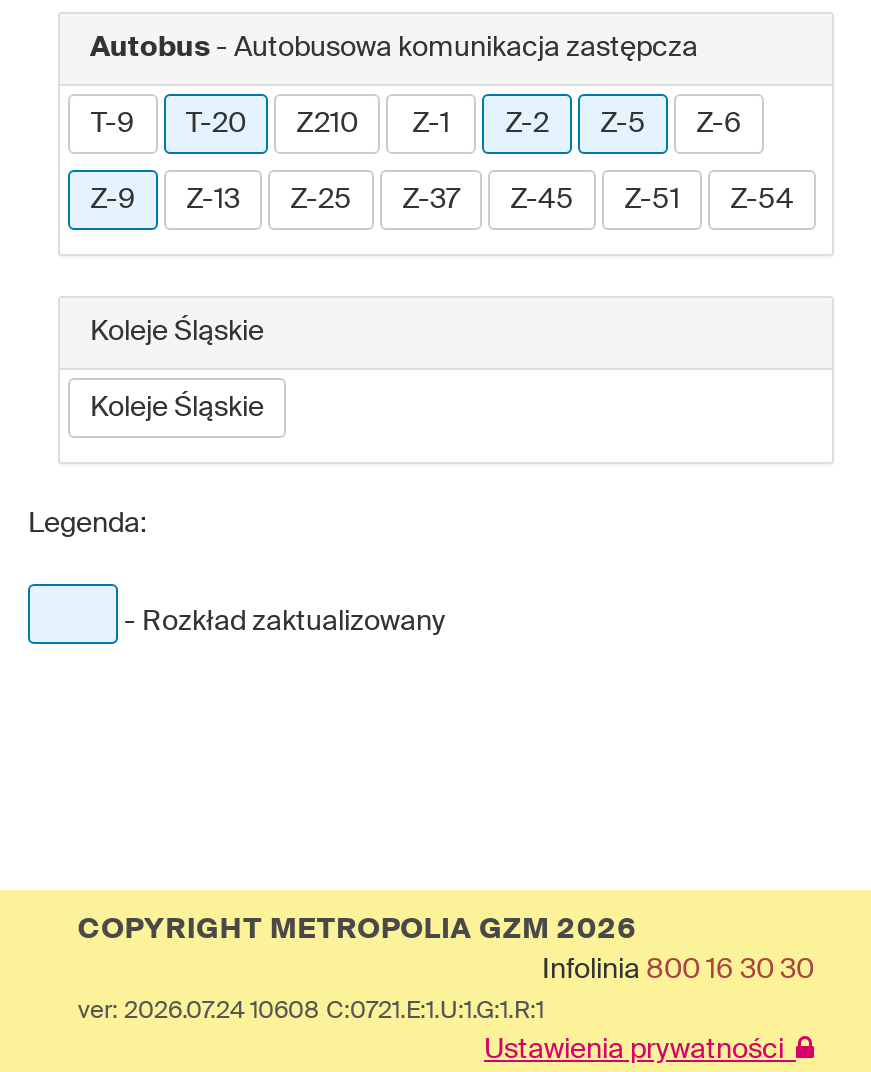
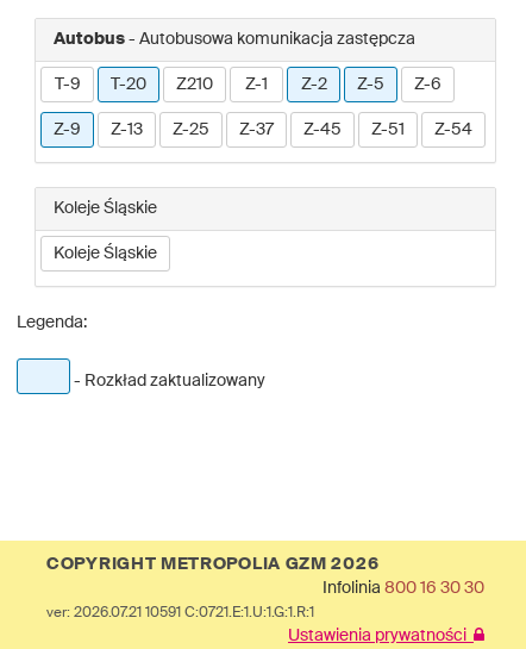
- ver: 2026.07.24 10608 C:0721.E:1.U:1.G:1.R:1
+ ver: 2026.07.21 10591 C:0721.E:1.U:1.G:1.R:1
